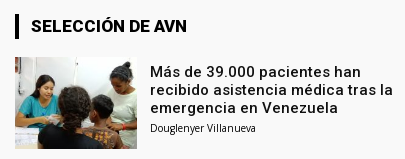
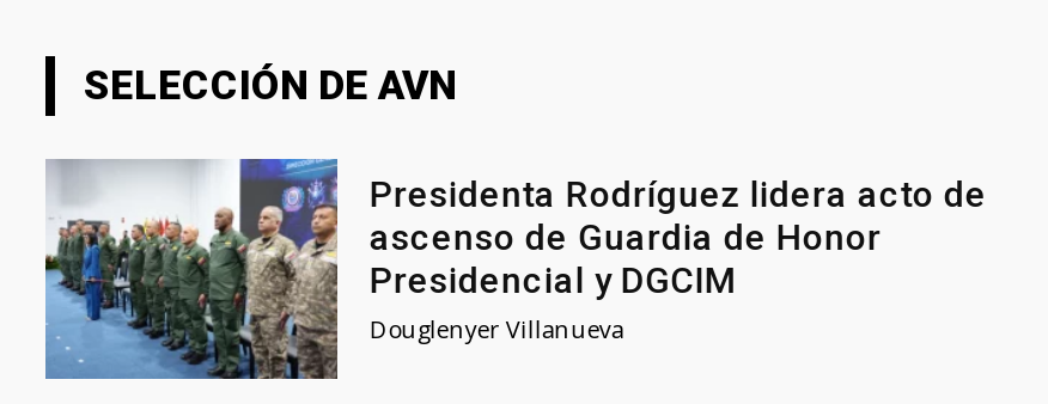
- [image]
- Más de 39.000 pacientes han
- recibido asistencia médica tras la
- emergencia en Venezuela
+ [image]
+ Presidenta Rodríguez lidera acto de
+ ascenso de Guardia de Honor
+ Presidencial y DGCIM
